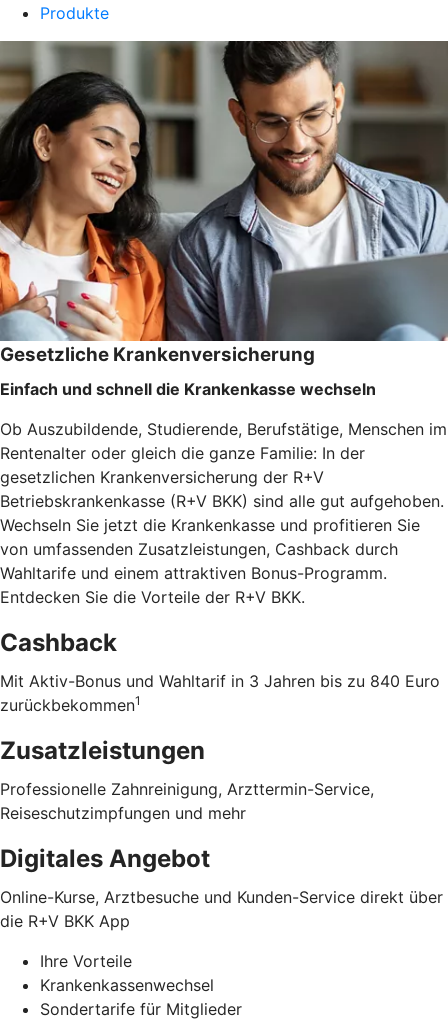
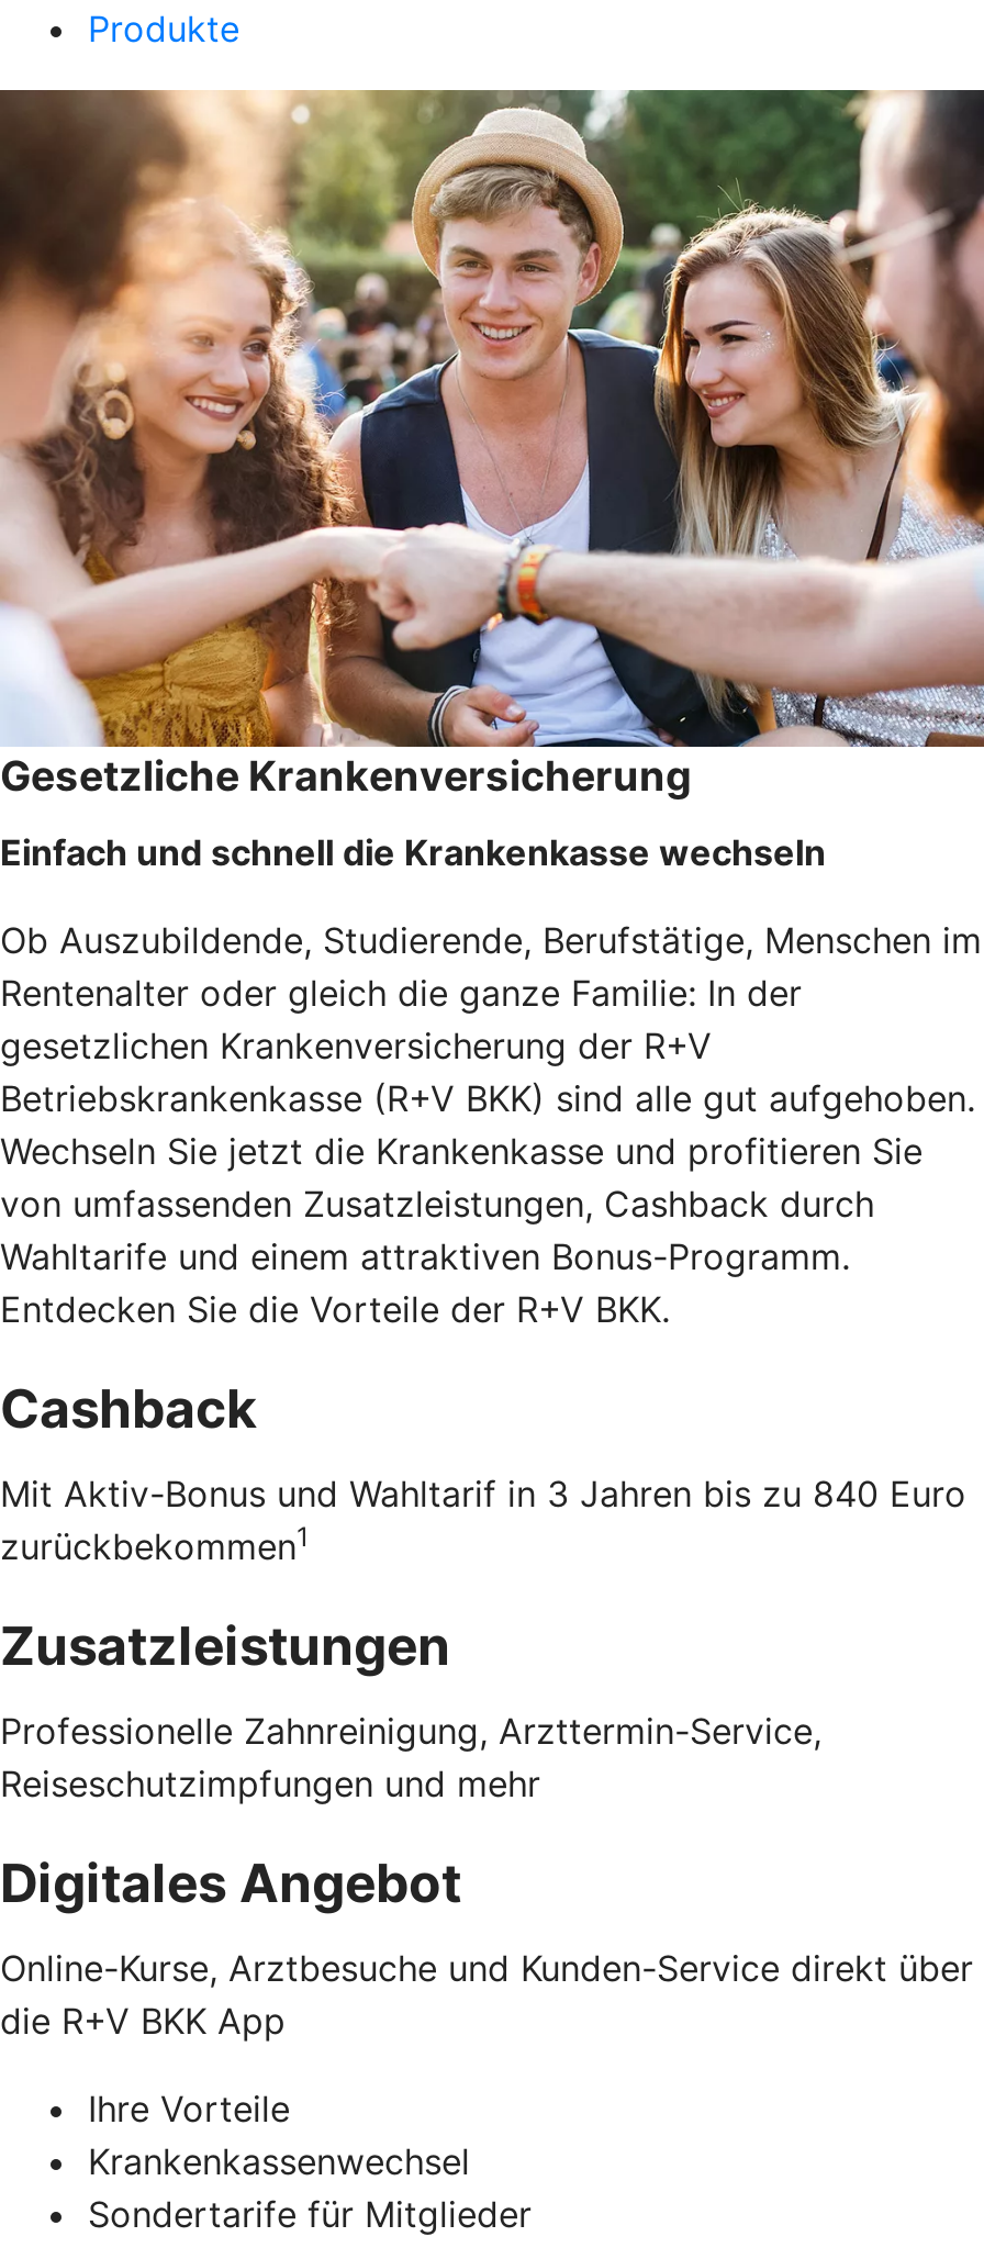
- [image]
+ [image]
